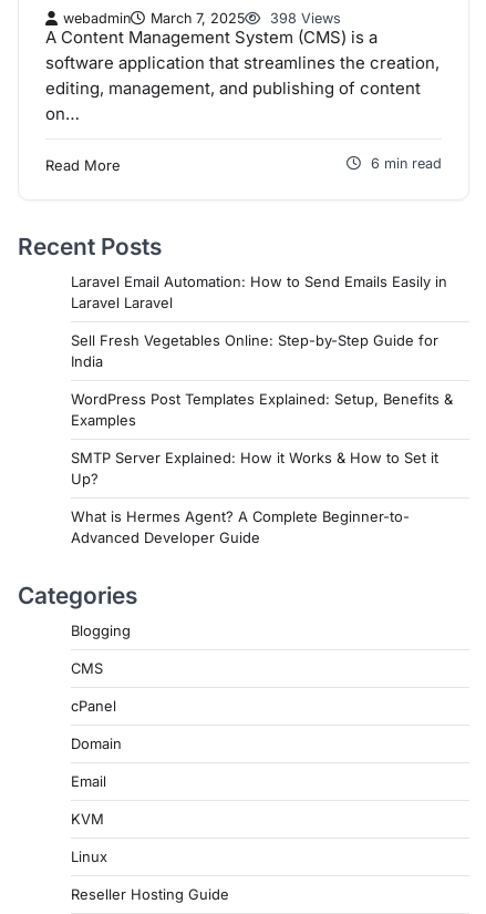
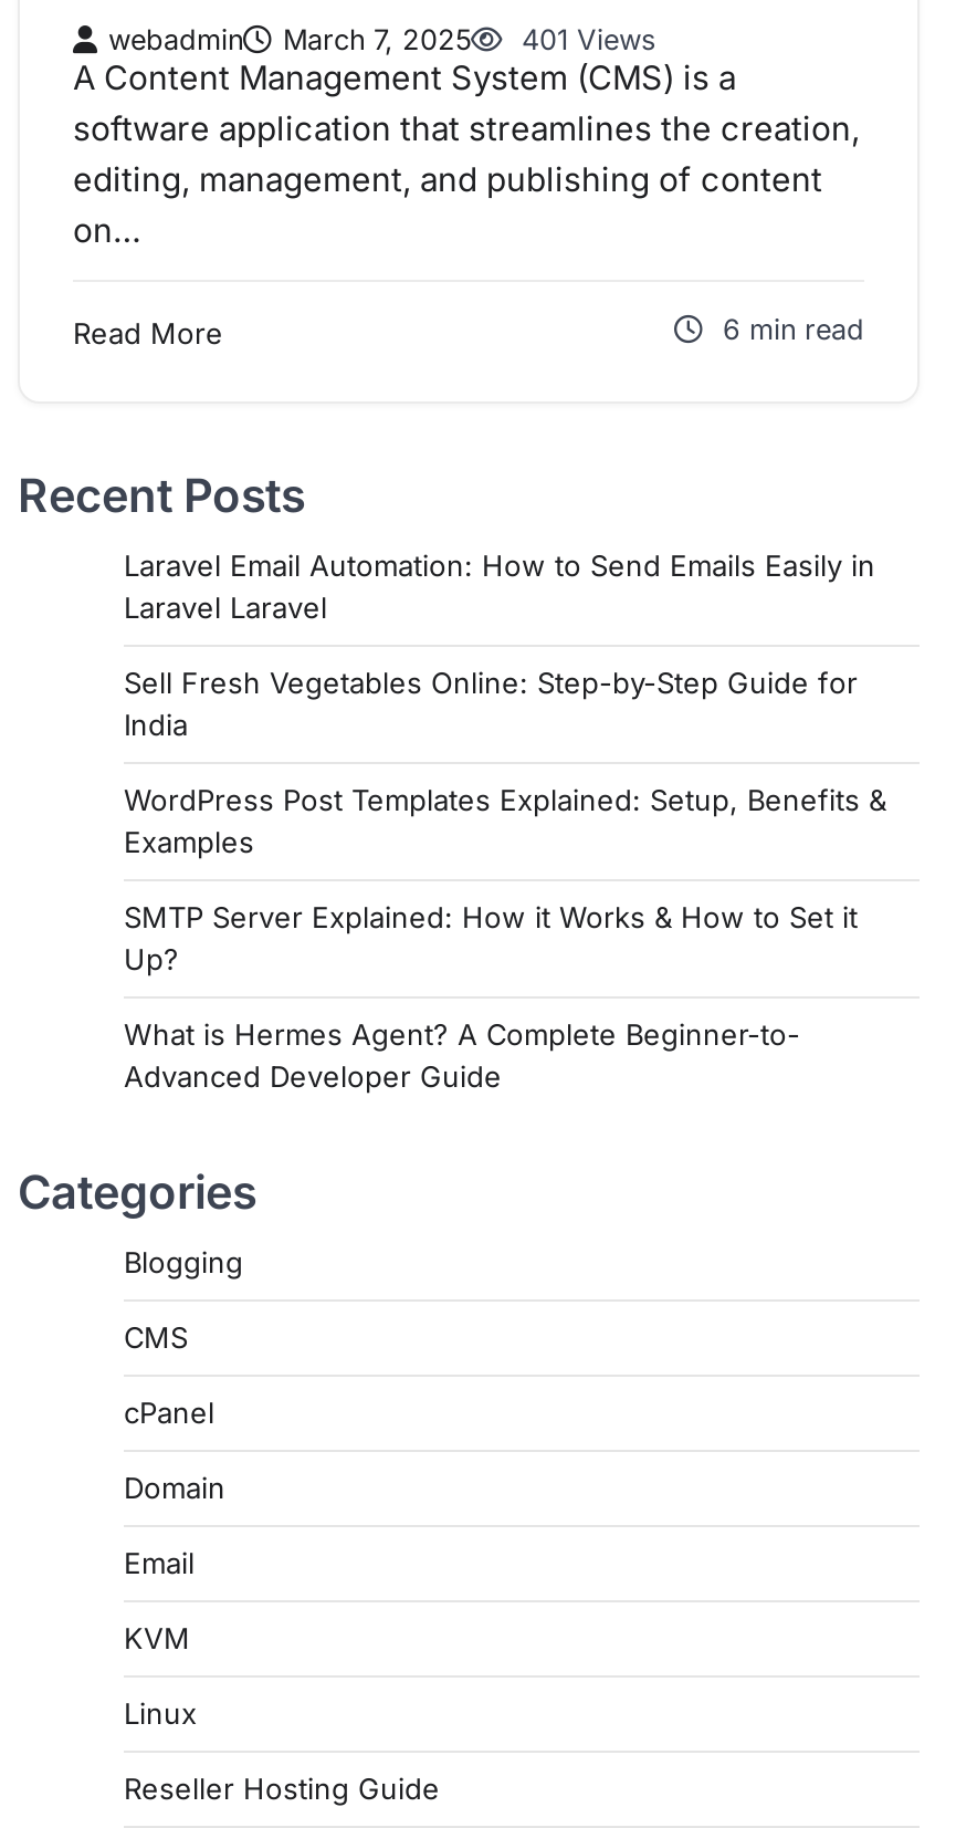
- webadmin March 7, 2025 398 Views
+ webadmin March 7, 2025 401 Views
